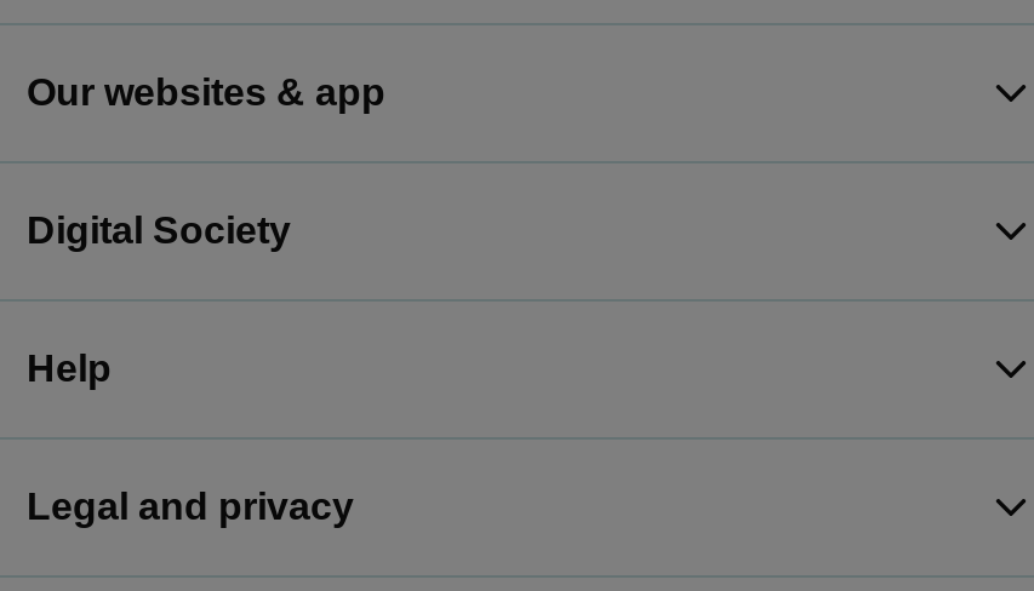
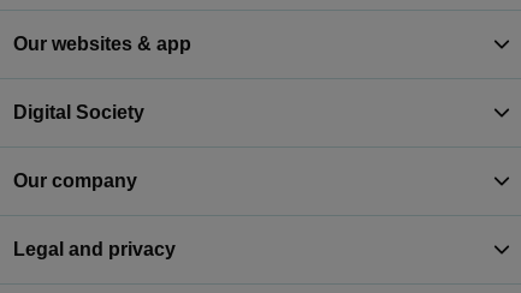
- Help
+ Our company
